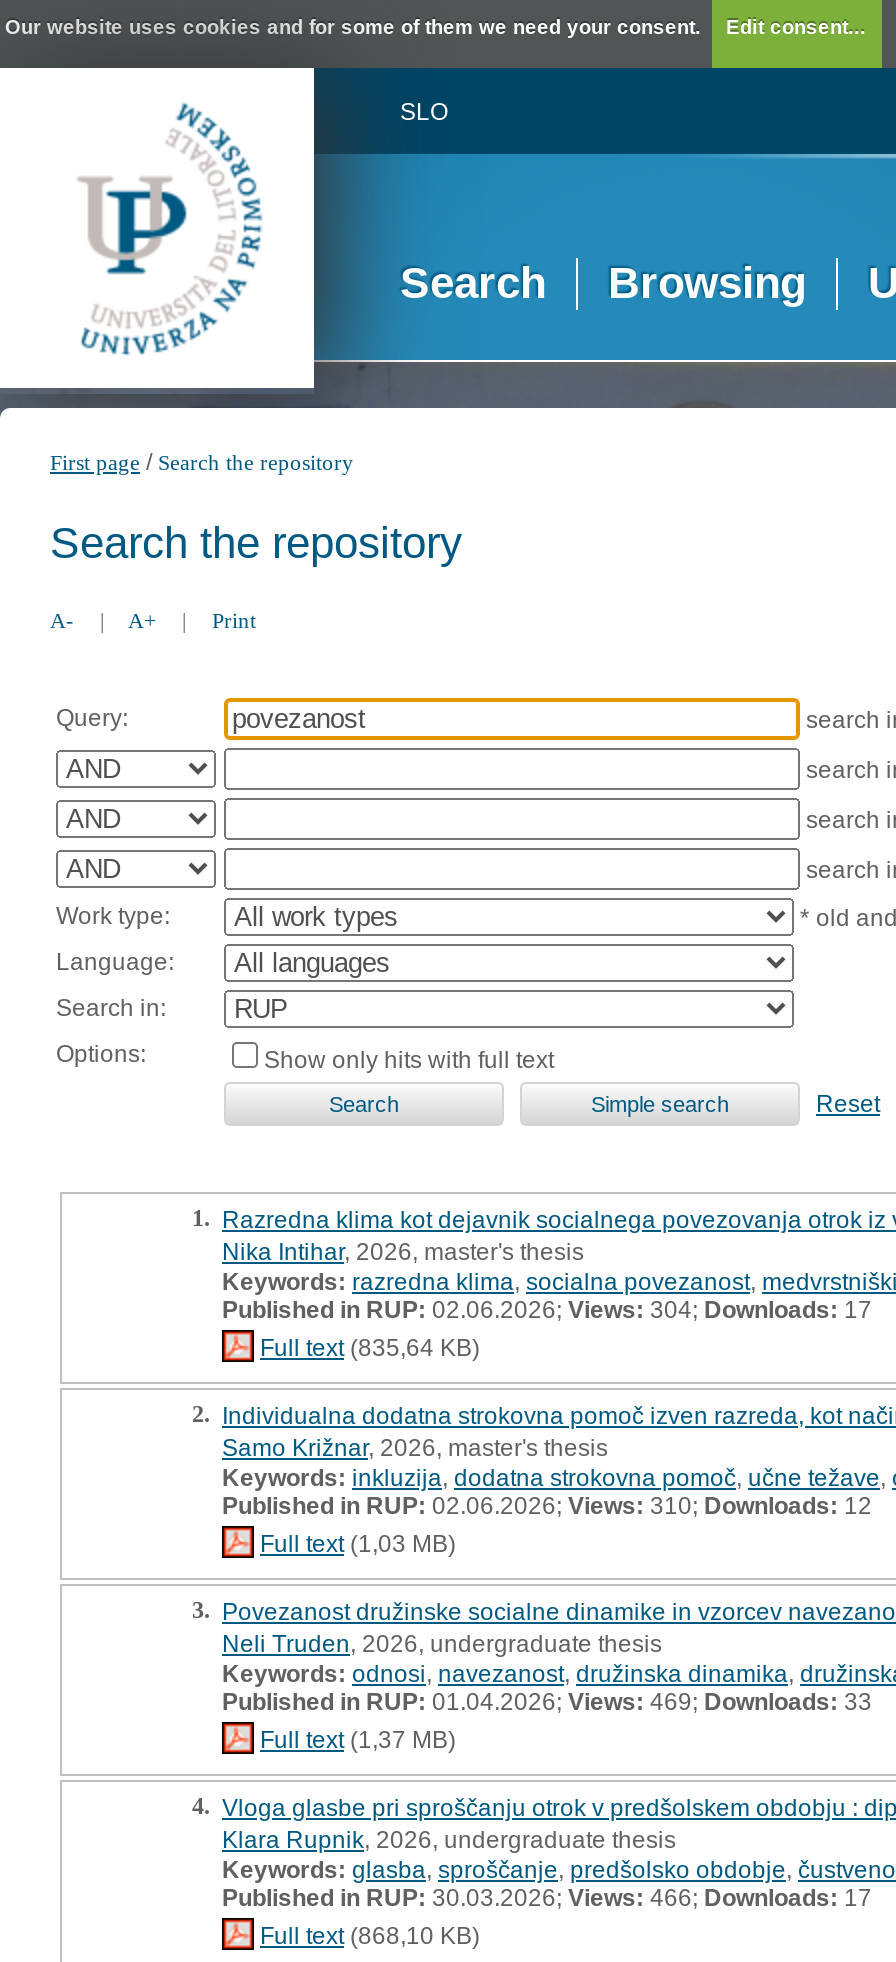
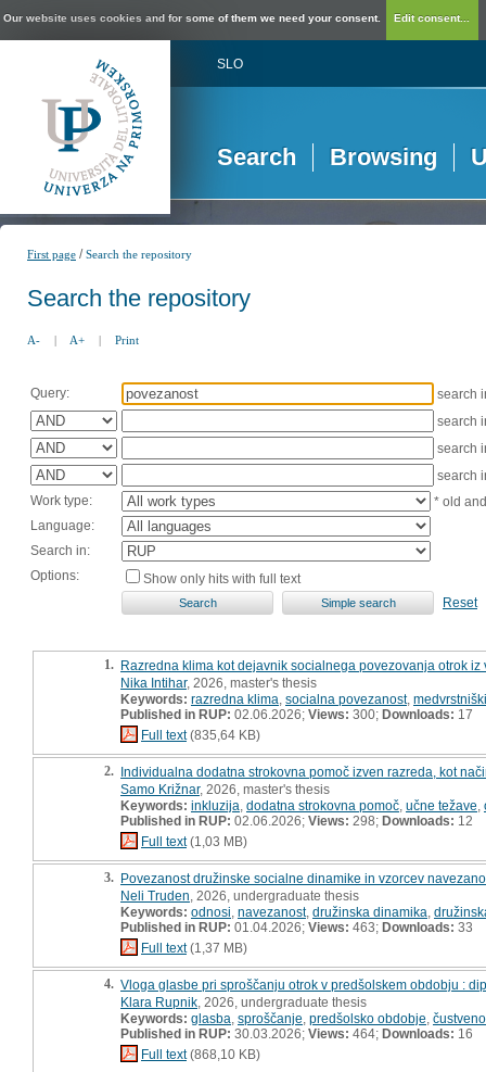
- Published in RUP:02.06.2026;Views:304;Downloads:17
+ Published in RUP:02.06.2026;Views:300;Downloads:17

- Published in RUP:02.06.2026;Views:310;Downloads:12
+ Published in RUP:02.06.2026;Views:298;Downloads:12

- Published in RUP: 01.04.2026;Views:469;Downloads:33
+ Published in RUP: 01.04.2026;Views:463;Downloads:33

- Published in RUP: 30.03.2026; Views:466;Downloads:17
+ Published in RUP: 30.03.2026; Views:464;Downloads:16
